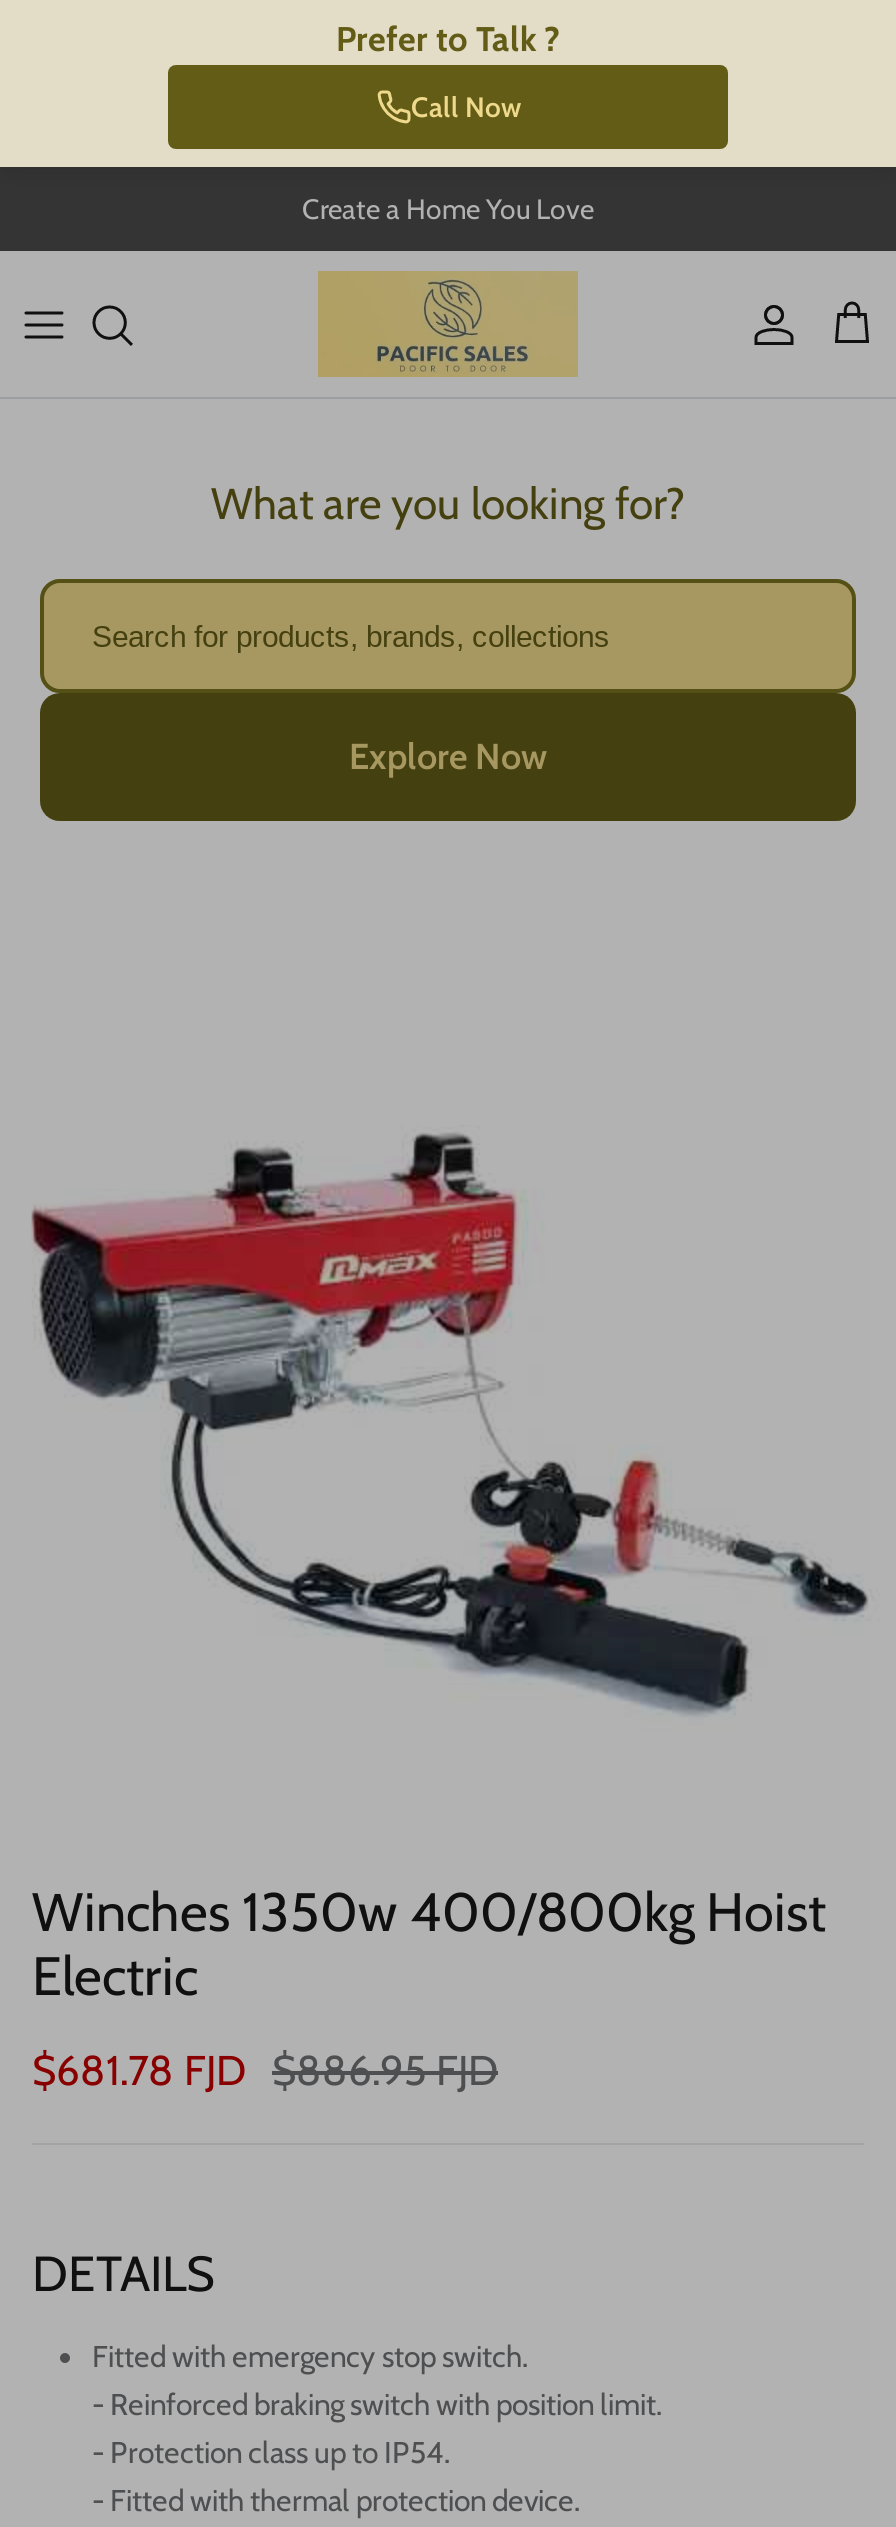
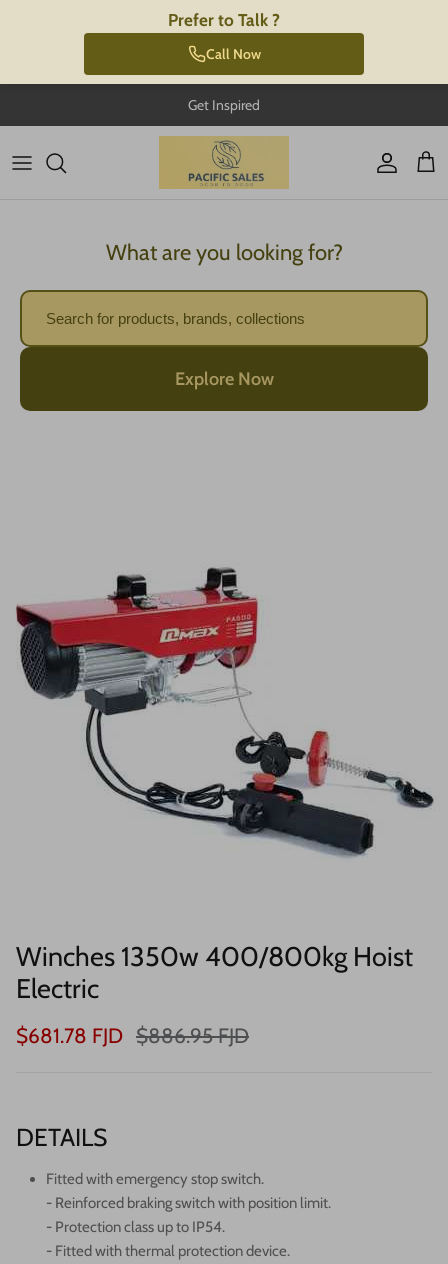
- Create a Home You Love
+ Get Inspired
